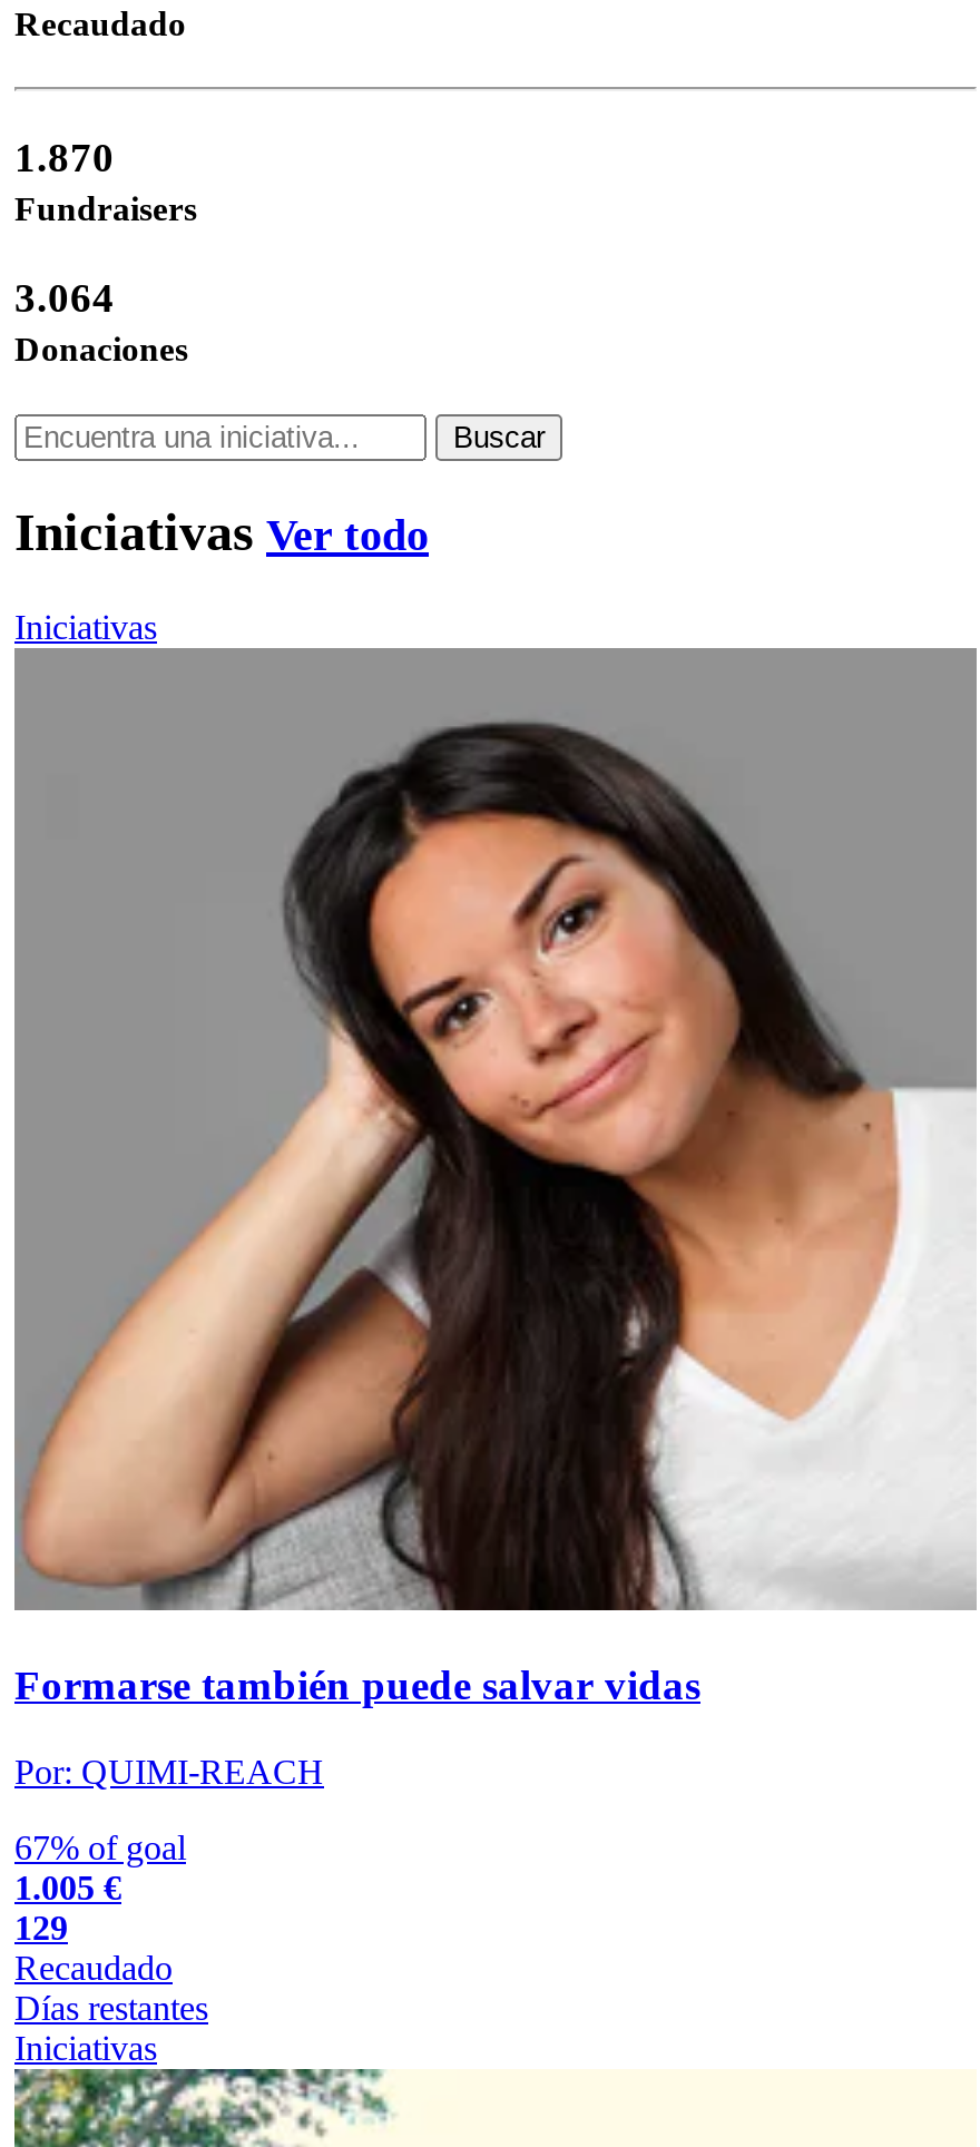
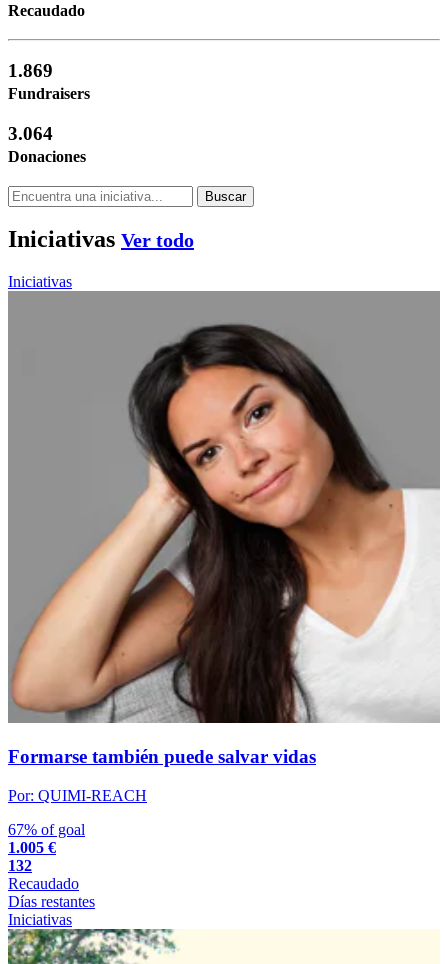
- 1.870
+ 1.869

- 129
+ 132
